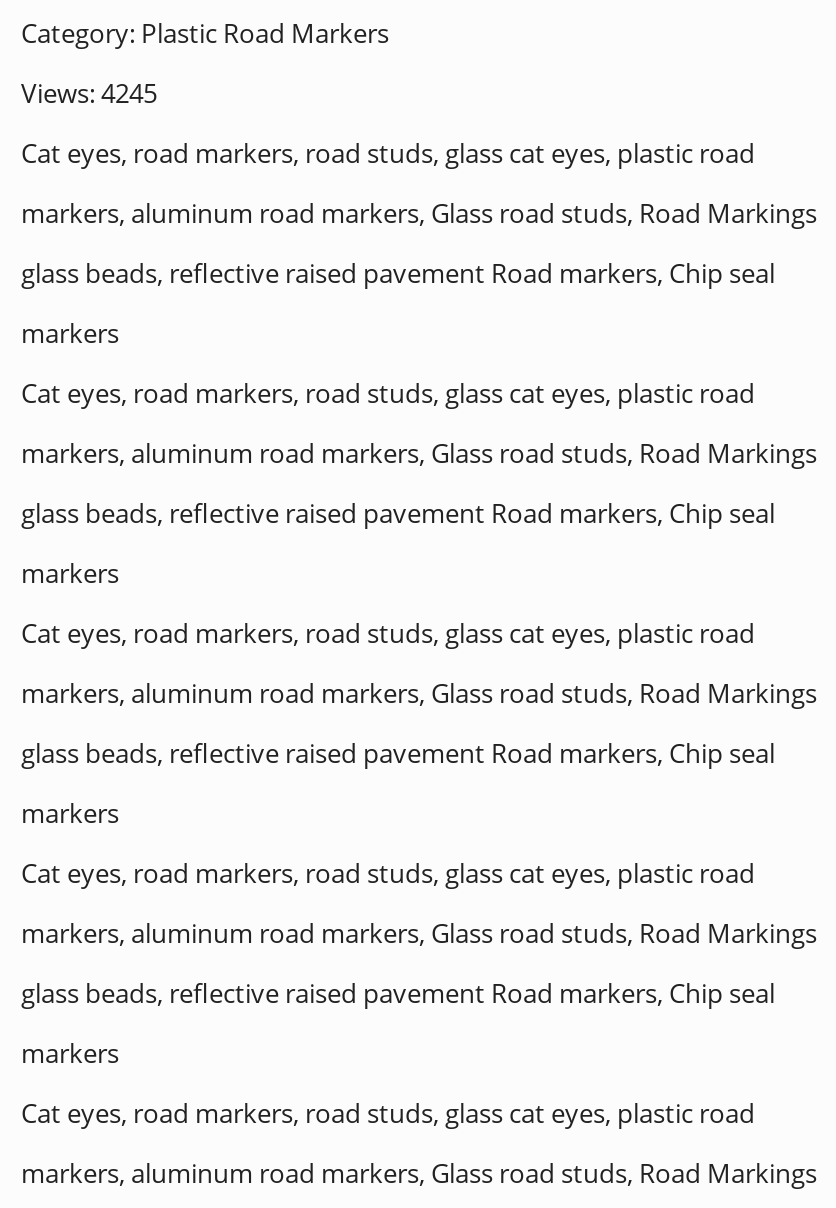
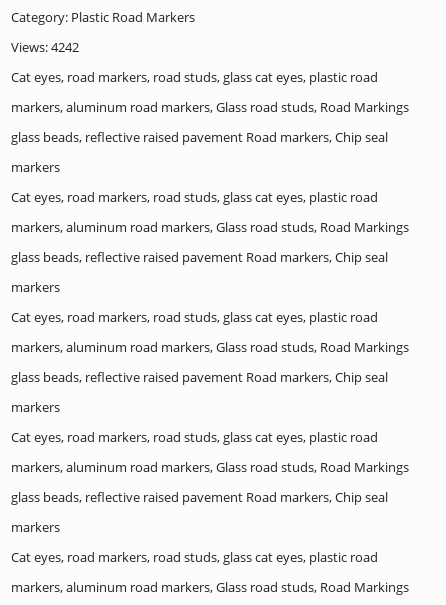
- Views: 4245
+ Views: 4242
